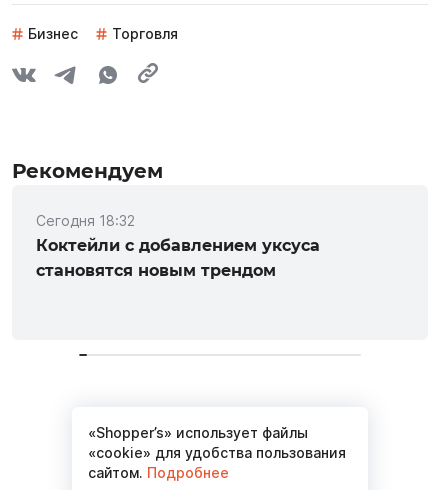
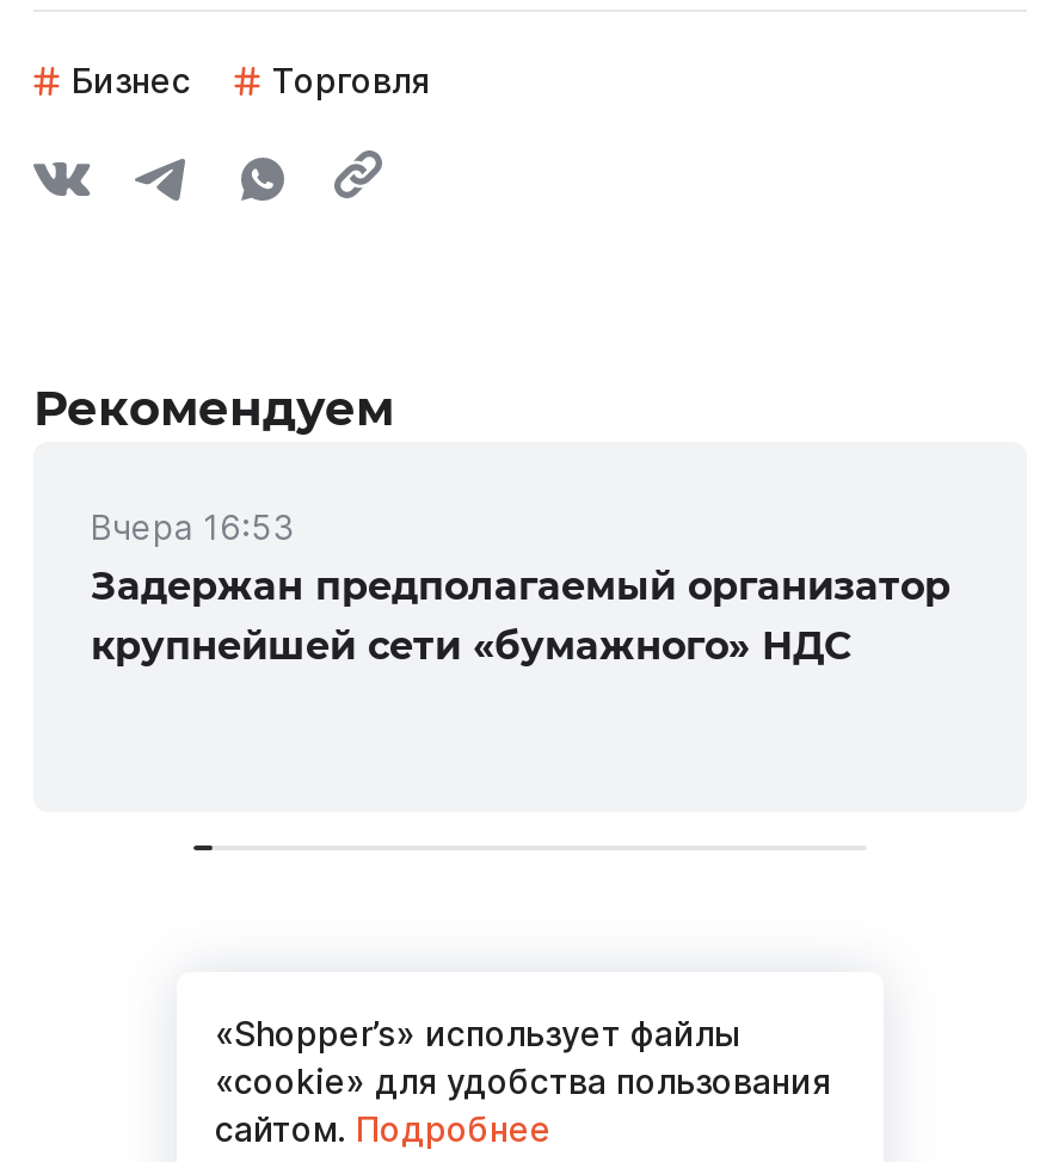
- Сегодня 18:32
- Коктейли с добавлением уксуса
- становятся новым трендом
+ Вчера 16:53
+ Задержан предполагаемый организатор
+ крупнейшей сети «бумажного» НДС
